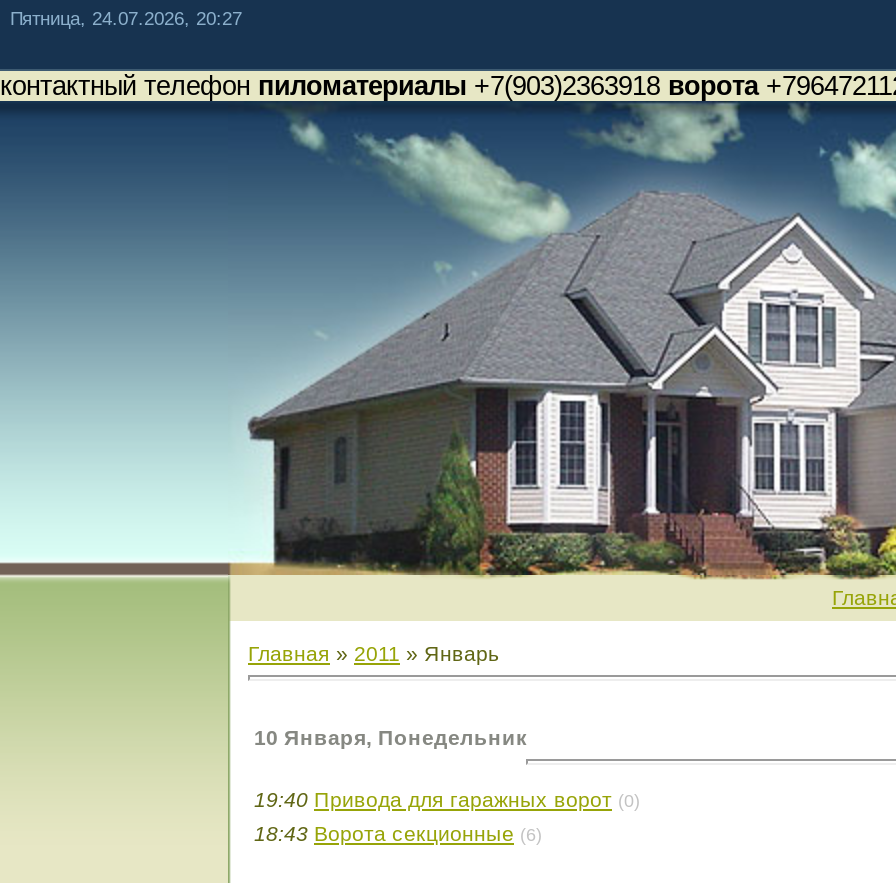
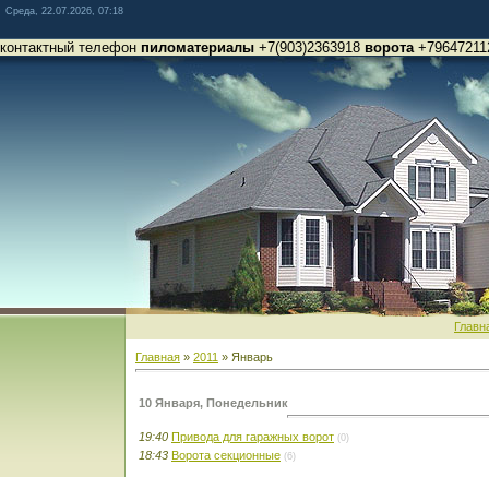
- Пятница, 24.07.2026, 20:27
+ Среда, 22.07.2026, 07:18
